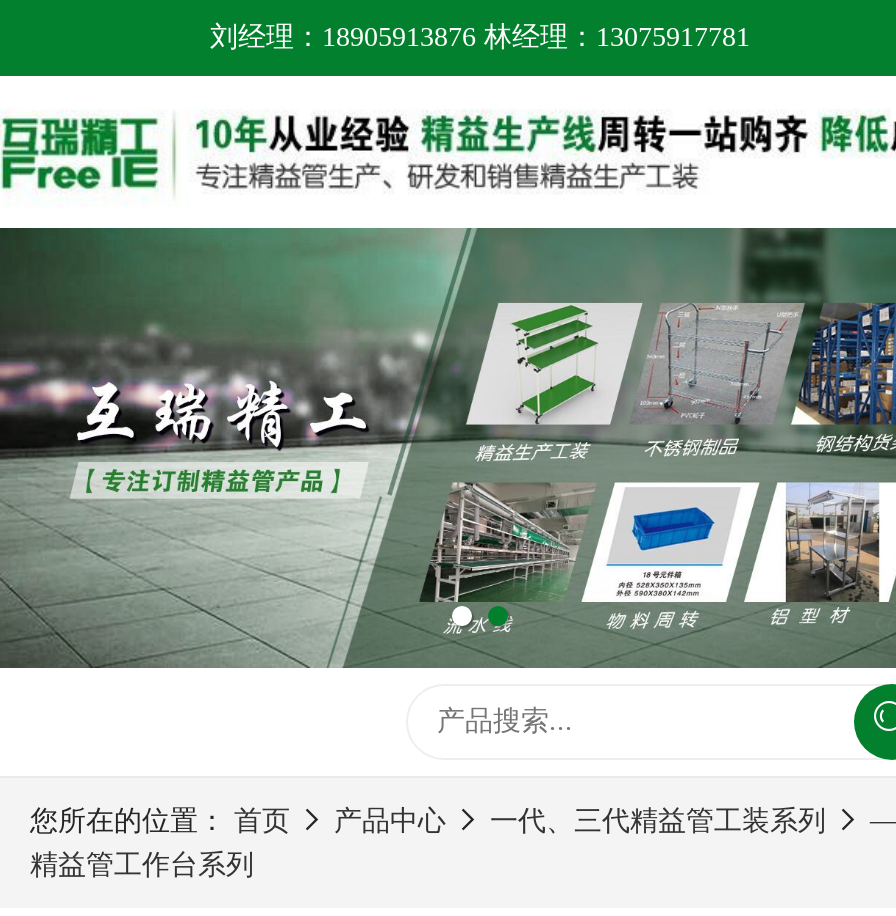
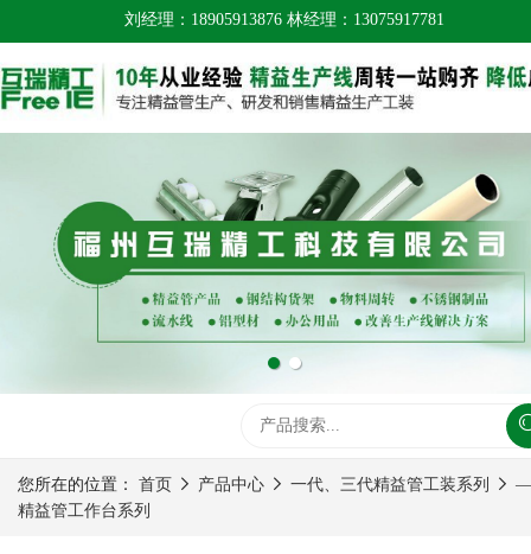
- [image]
+ [image]
